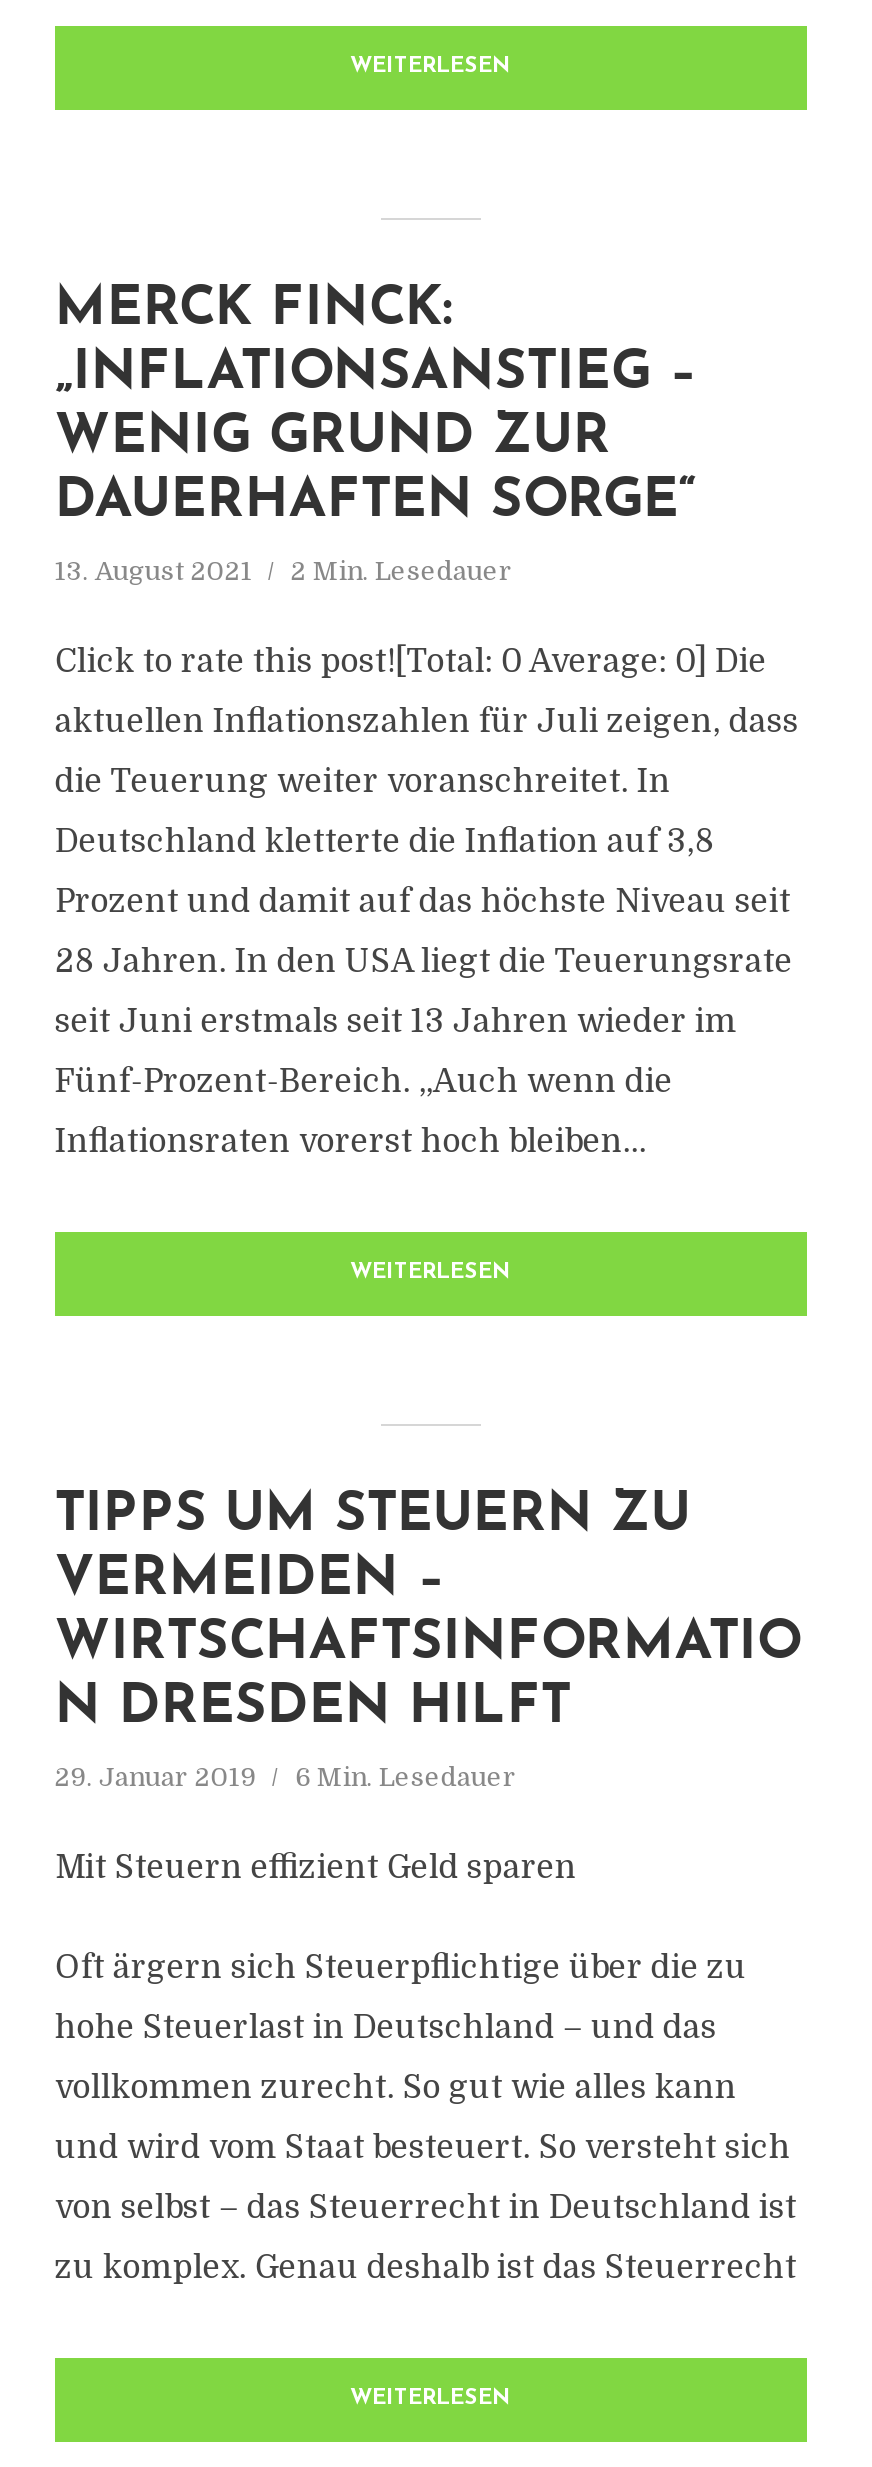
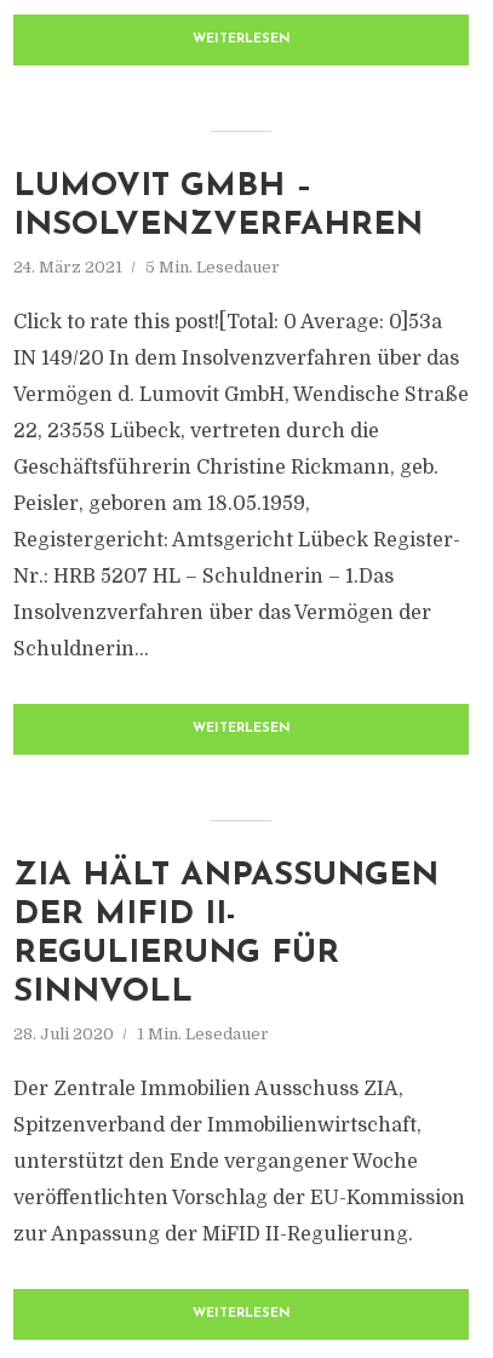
- MERCK FINCK:
- „INFLATIONSANSTIEG –
- WENIG GRUND ZUR
- DAUERHAFTEN SORGE“
- 13. August 2021
- 2 Min. Lesedauer
- Click to rate this post![Total: 0 Average: 0] Die
- aktuellen Inflationszahlen für Juli zeigen, dass
- die Teuerung weiter voranschreitet. In
- Deutschland kletterte die Inflation auf 3,8
- Prozent und damit auf das höchste Niveau seit
- 28 Jahren. In den USA liegt die Teuerungsrate
- seit Juni erstmals seit 13 Jahren wieder im
- Fünf-Prozent-Bereich. „Auch wenn die
- Inflationsraten vorerst hoch bleiben...
+ LUMOVIT GMBH –
+ INSOLVENZVERFAHREN
+ 24. März 2021
+ 5 Min. Lesedauer
+ Click to rate this post![Total: 0 Average: 0]53a
+ IN 149/20 In dem Insolvenzverfahren über das
+ Vermögen d. Lumovit GmbH, Wendische Straße
+ 22, 23558 Lübeck, vertreten durch die
+ Geschäftsführerin Christine Rickmann, geb.
+ Peisler, geboren am 18.05.1959,
+ Registergericht: Amtsgericht Lübeck Register-
+ Nr.: HRB 5207 HL – Schuldnerin – 1.Das
+ Insolvenzverfahren über das Vermögen der
+ Schuldnerin...

- TIPPS UM STEUERN ZU
- VERMEIDEN –
- WIRTSCHAFTSINFORMATIO
- N DRESDEN HILFT
- 29. Januar 2019
- 6 Min. Lesedauer
- Mit Steuern effizient Geld sparen
- Oft ärgern sich Steuerpflichtige über die zu
- hohe Steuerlast in Deutschland – und das
- vollkommen zurecht. So gut wie alles kann
- und wird vom Staat besteuert. So versteht sich
- von selbst – das Steuerrecht in Deutschland ist
- zu komplex. Genau deshalb ist das Steuerrecht
+ ZIA HÄLT ANPASSUNGEN
+ DER MIFID II-
+ REGULIERUNG FÜR
+ SINNVOLL
+ 28. Juli 2020
+ 1 Min. Lesedauer
+ Der Zentrale Immobilien Ausschuss ZIA,
+ Spitzenverband der Immobilienwirtschaft,
+ unterstützt den Ende vergangener Woche
+ veröffentlichten Vorschlag der EU-Kommission
+ zur Anpassung der MiFID II-Regulierung.
